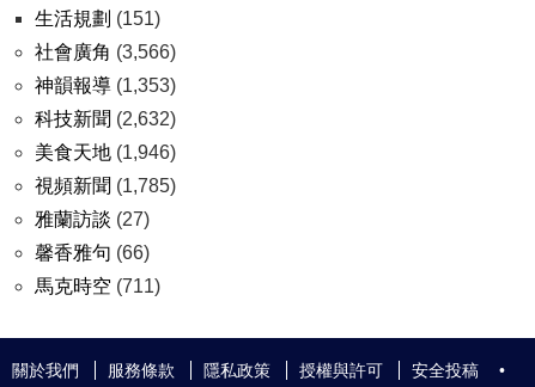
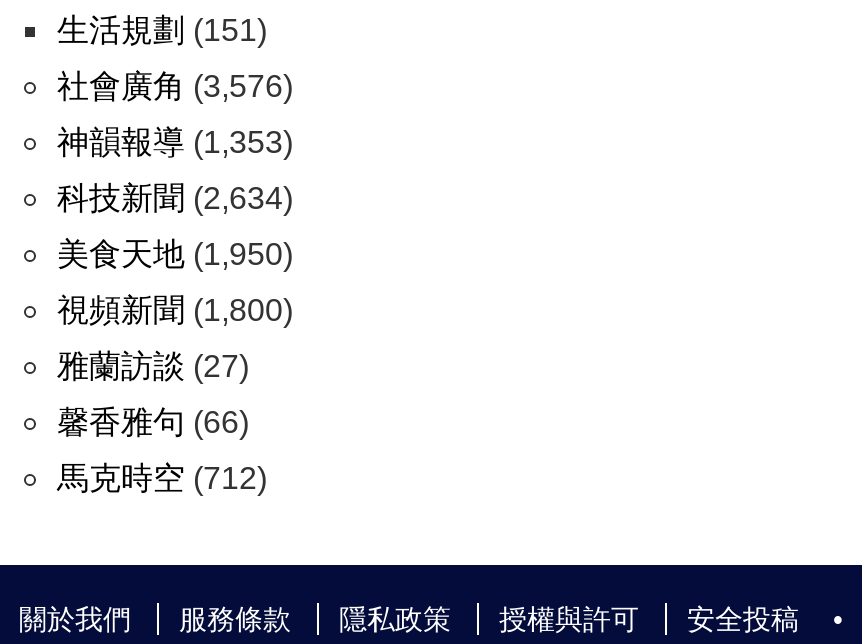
- 社會廣角(3,566)
+ 社會廣角(3,576)

- 科技新聞(2,632)
+ 科技新聞(2,634)

- 美食天地(1,946)
+ 美食天地(1,950)

- 視頻新聞(1,785)
+ 視頻新聞(1,800)

- 馬克時空(711)
+ 馬克時空(712)
